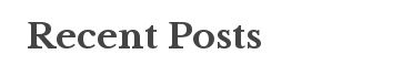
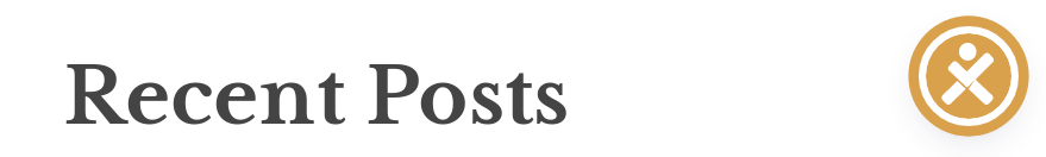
+ [image]
